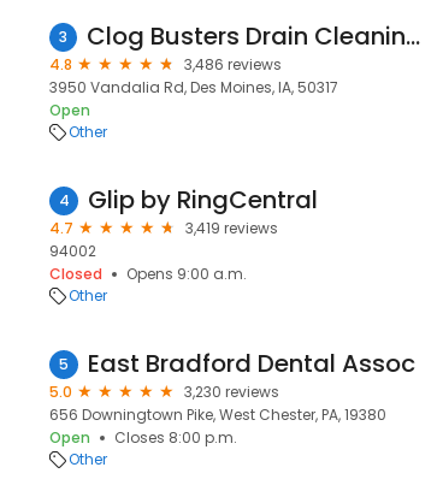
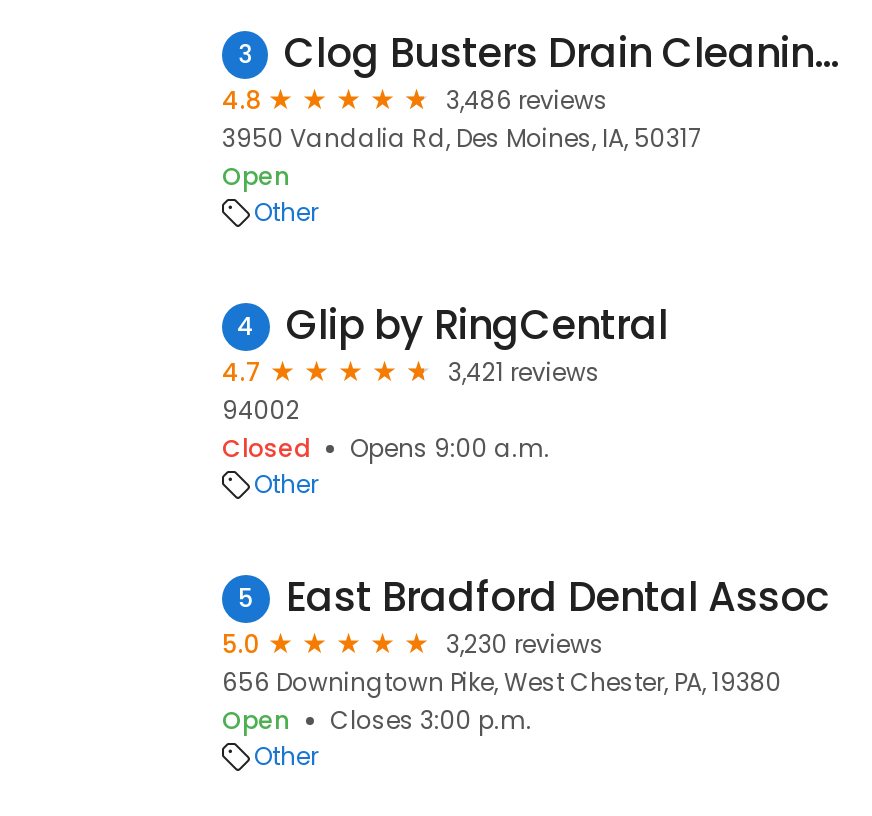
- 3,419 reviews
+ 3,421 reviews

- Open Closes 8:00 p.m.
+ Open Closes 3:00 p.m.
